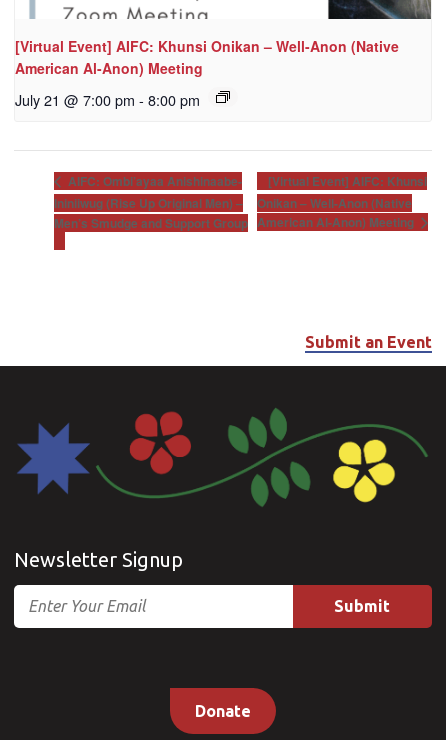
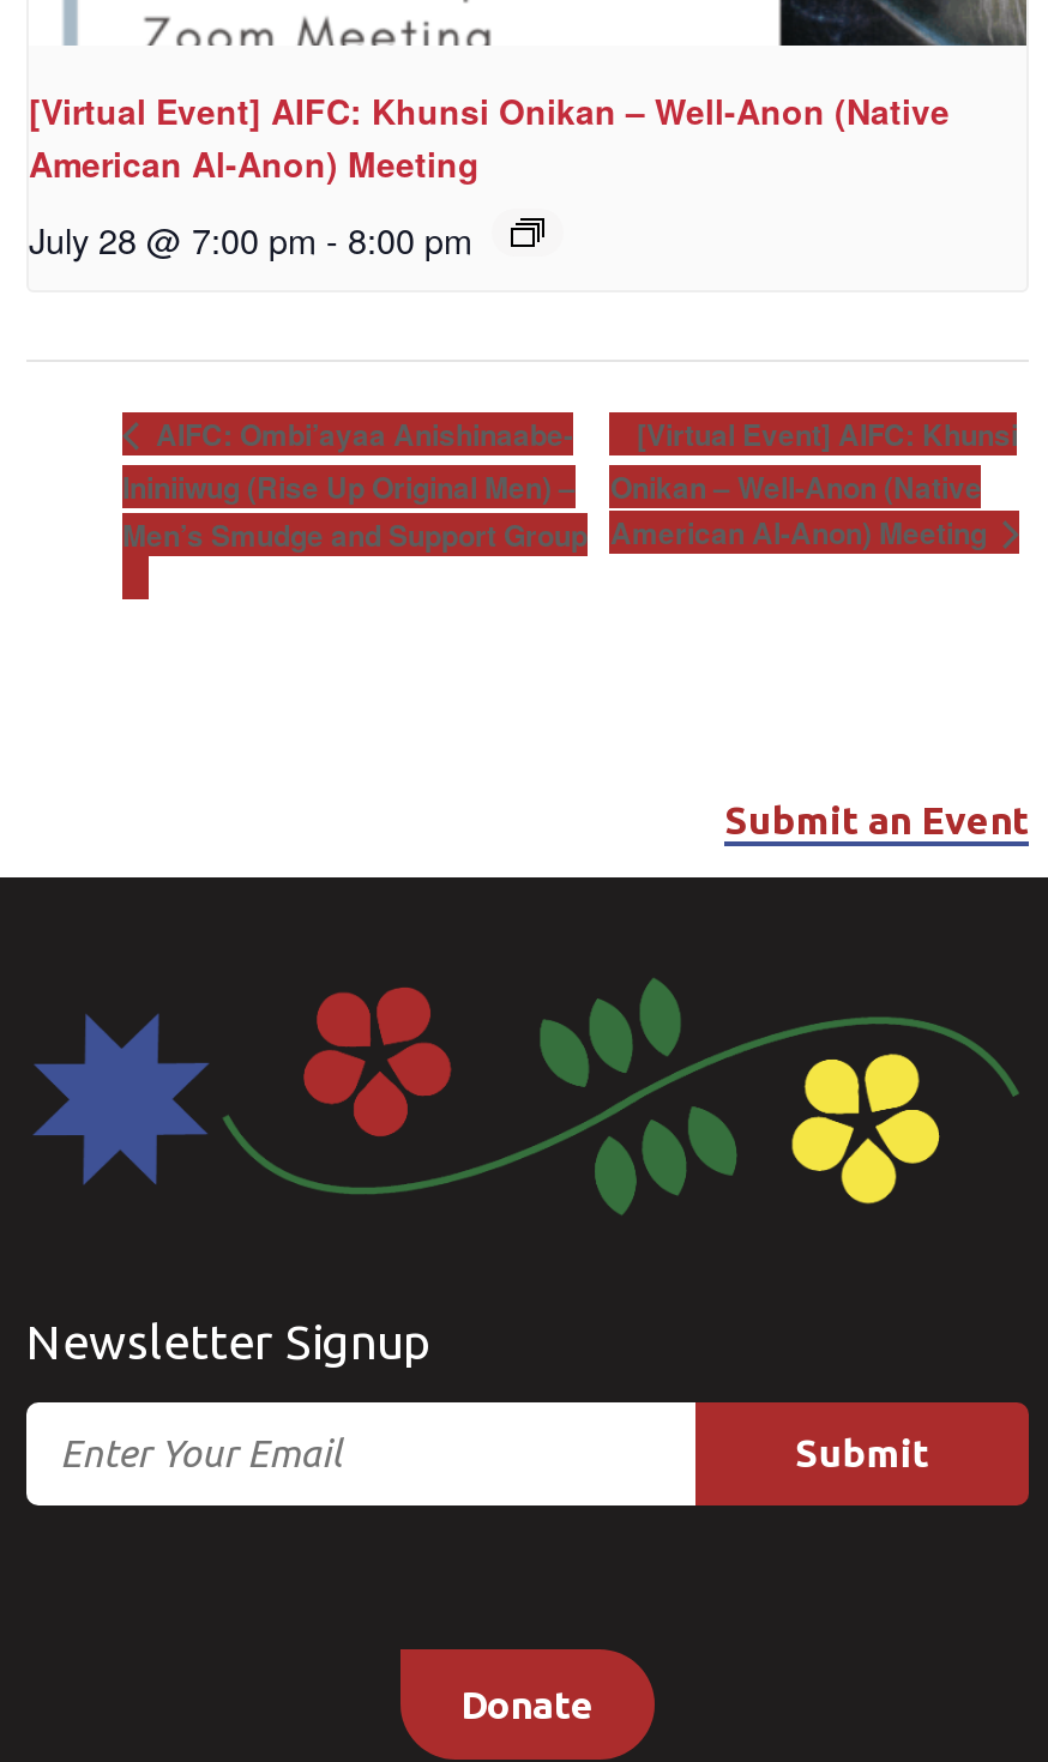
- July 21 @ 7:00 pm - 8:00 pm
+ July 28 @ 7:00 pm - 8:00 pm
